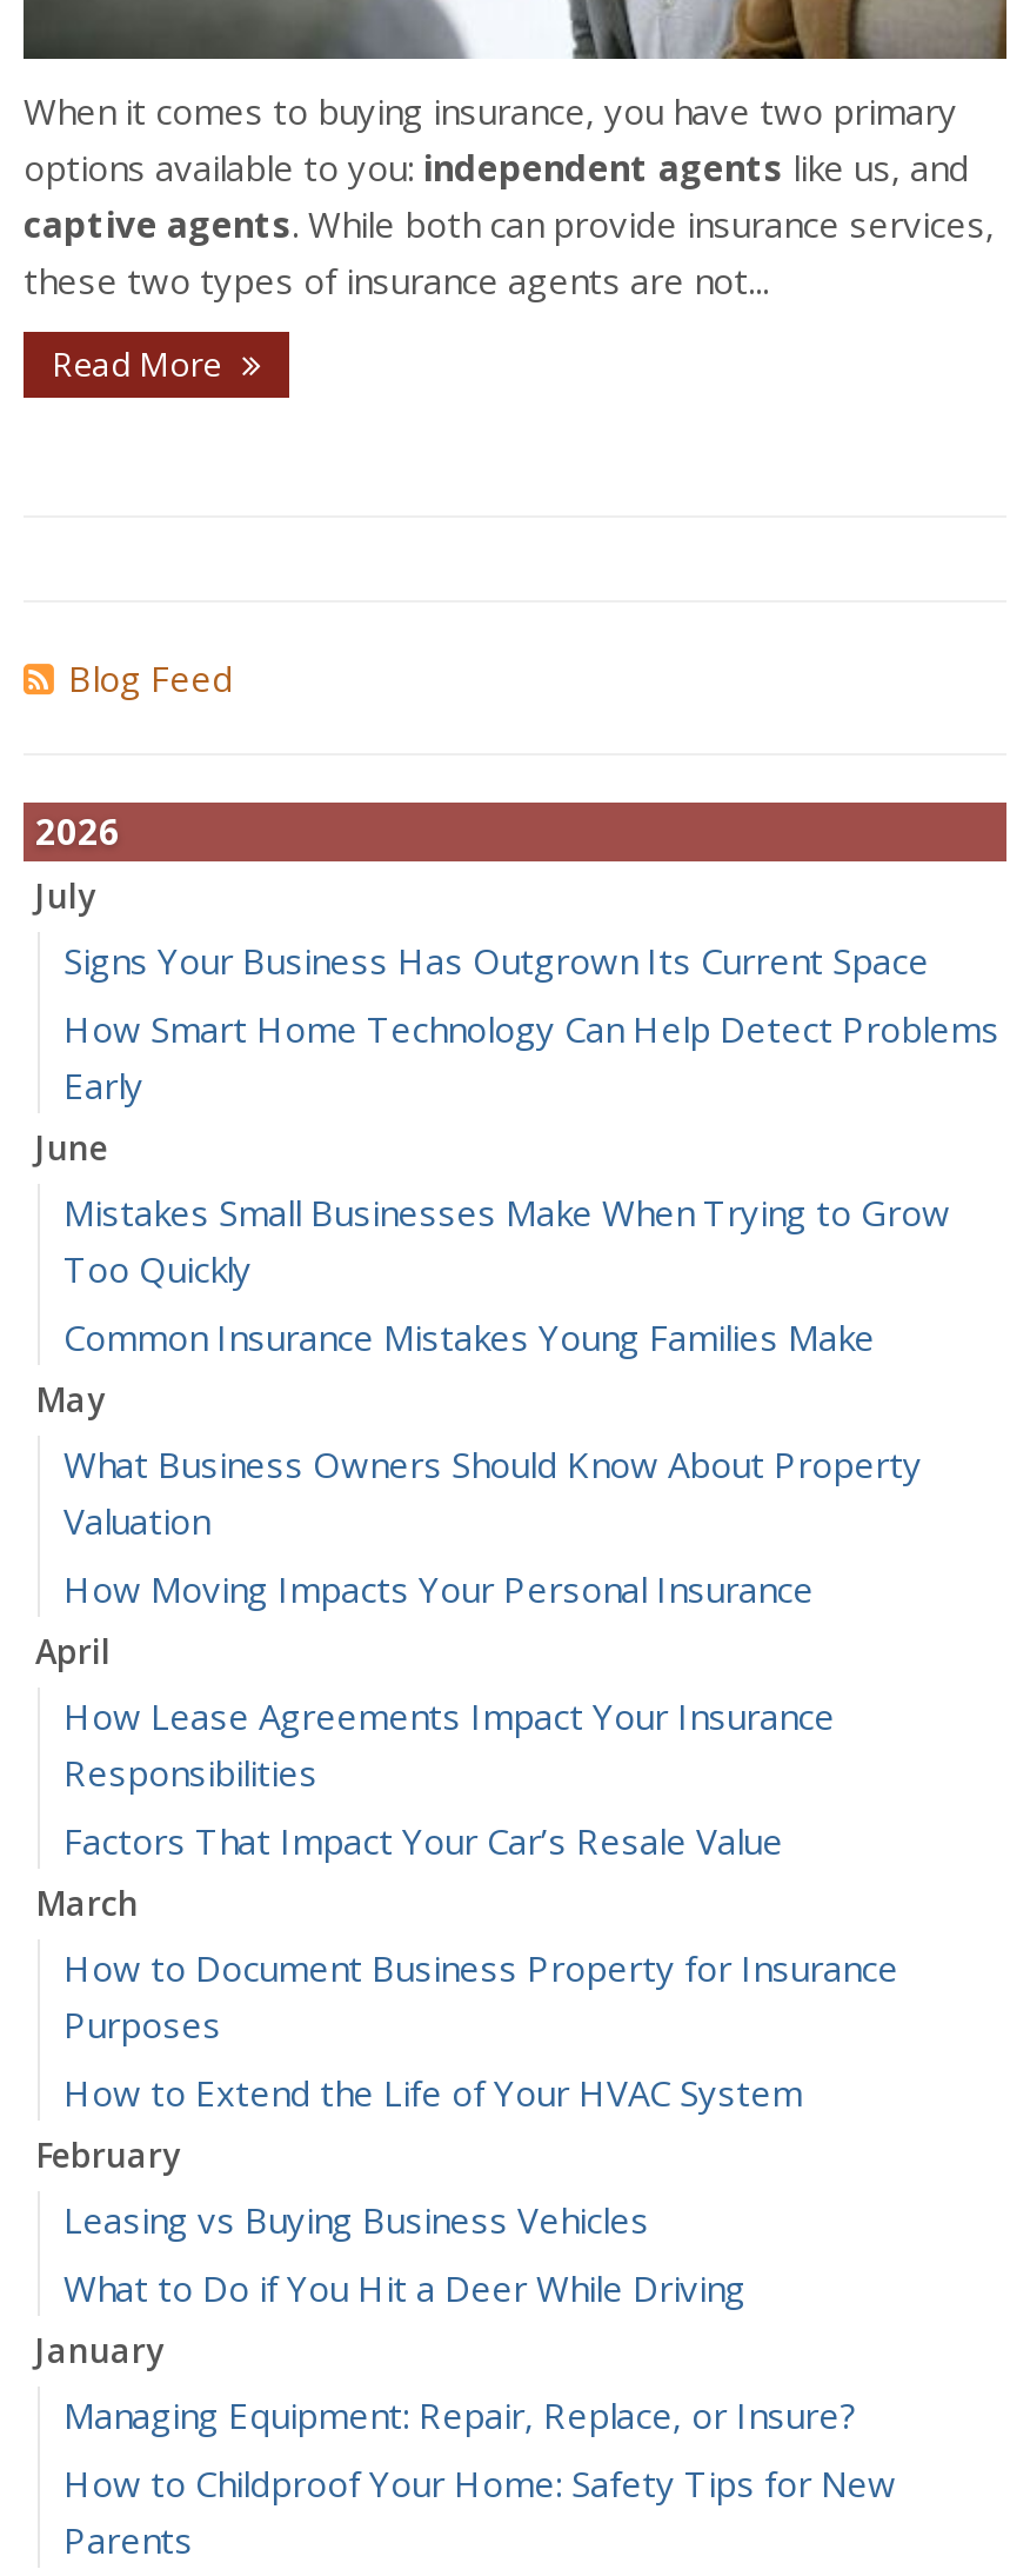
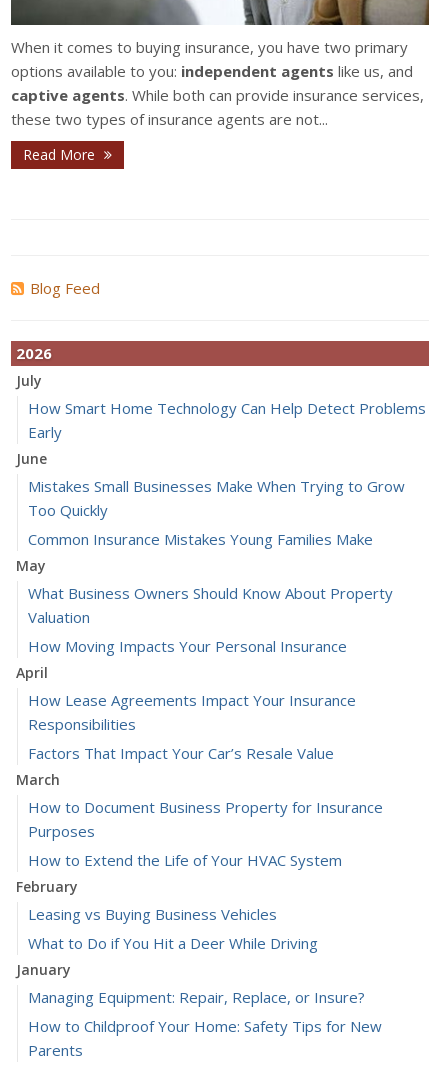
- Signs Your Business Has Outgrown Its Current Space
